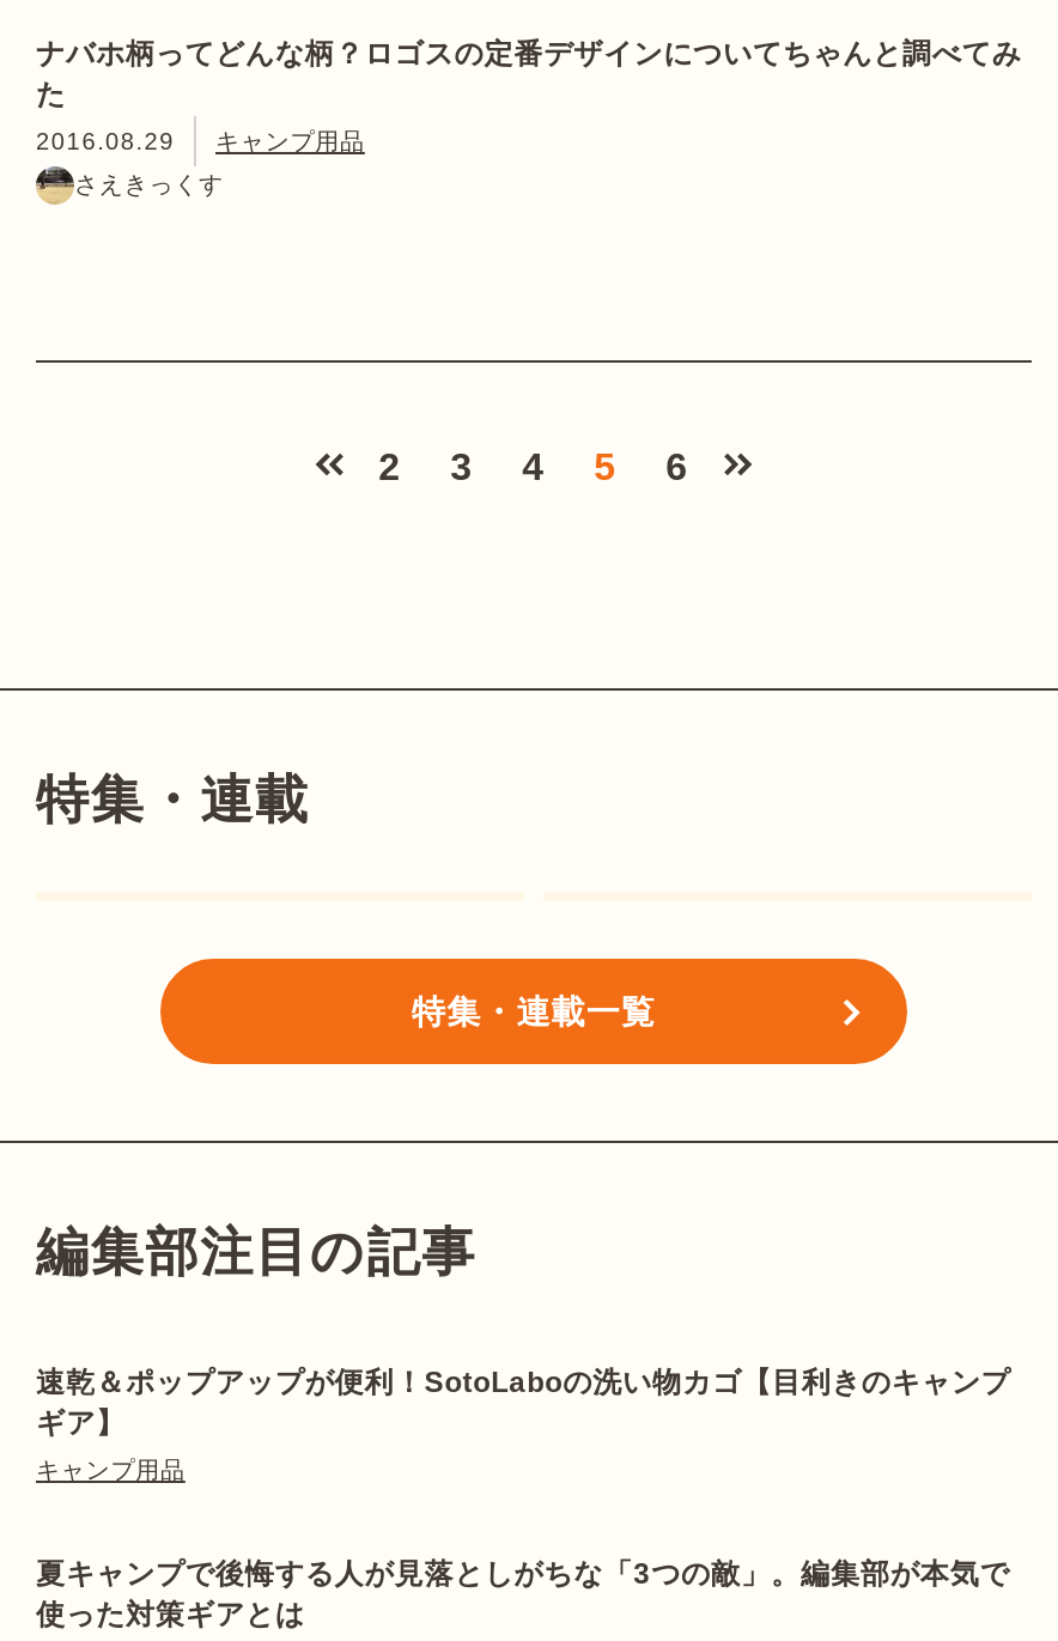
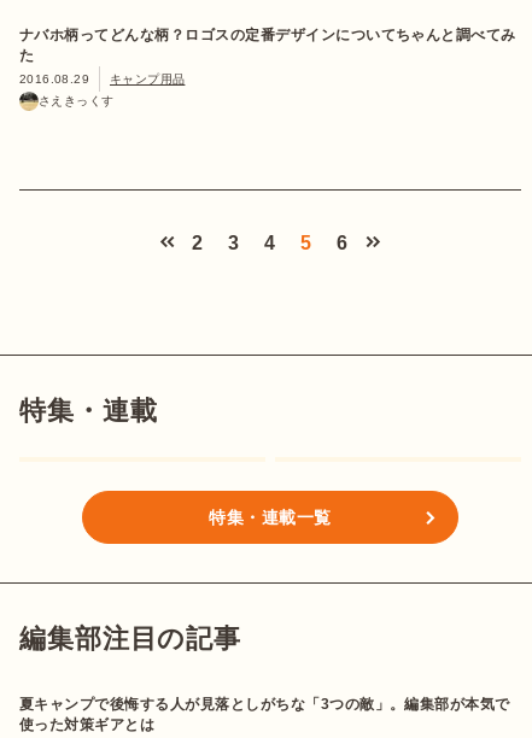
- 速乾＆ポップアップが便利！SotoLaboの洗い物カゴ【目利きのキャンプ
- ギア】
- キャンプ用品
